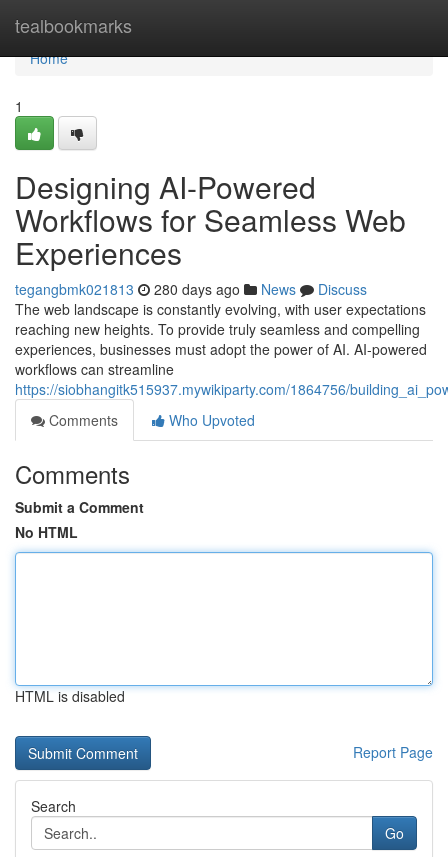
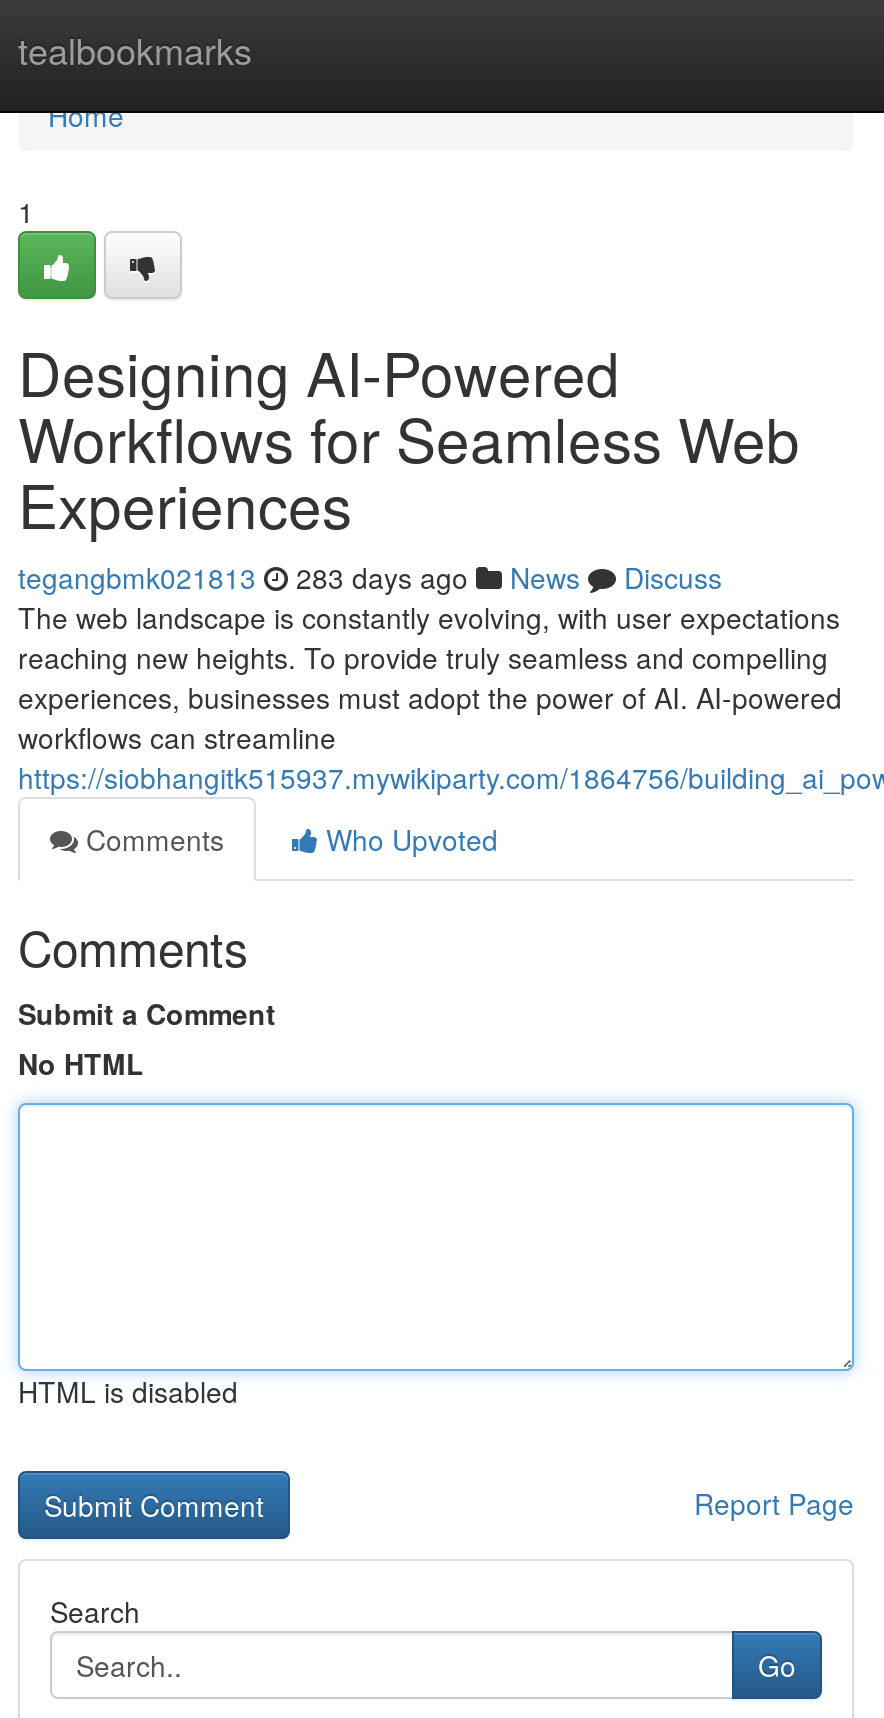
- tegangbmk021813 280 days ago News Discuss
+ tegangbmk021813 283 days ago News Discuss
